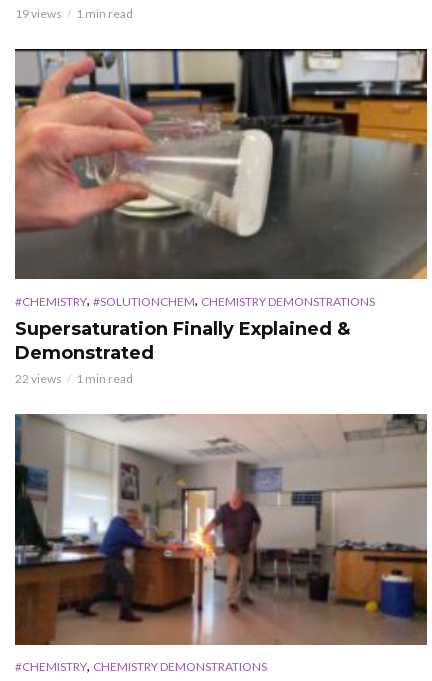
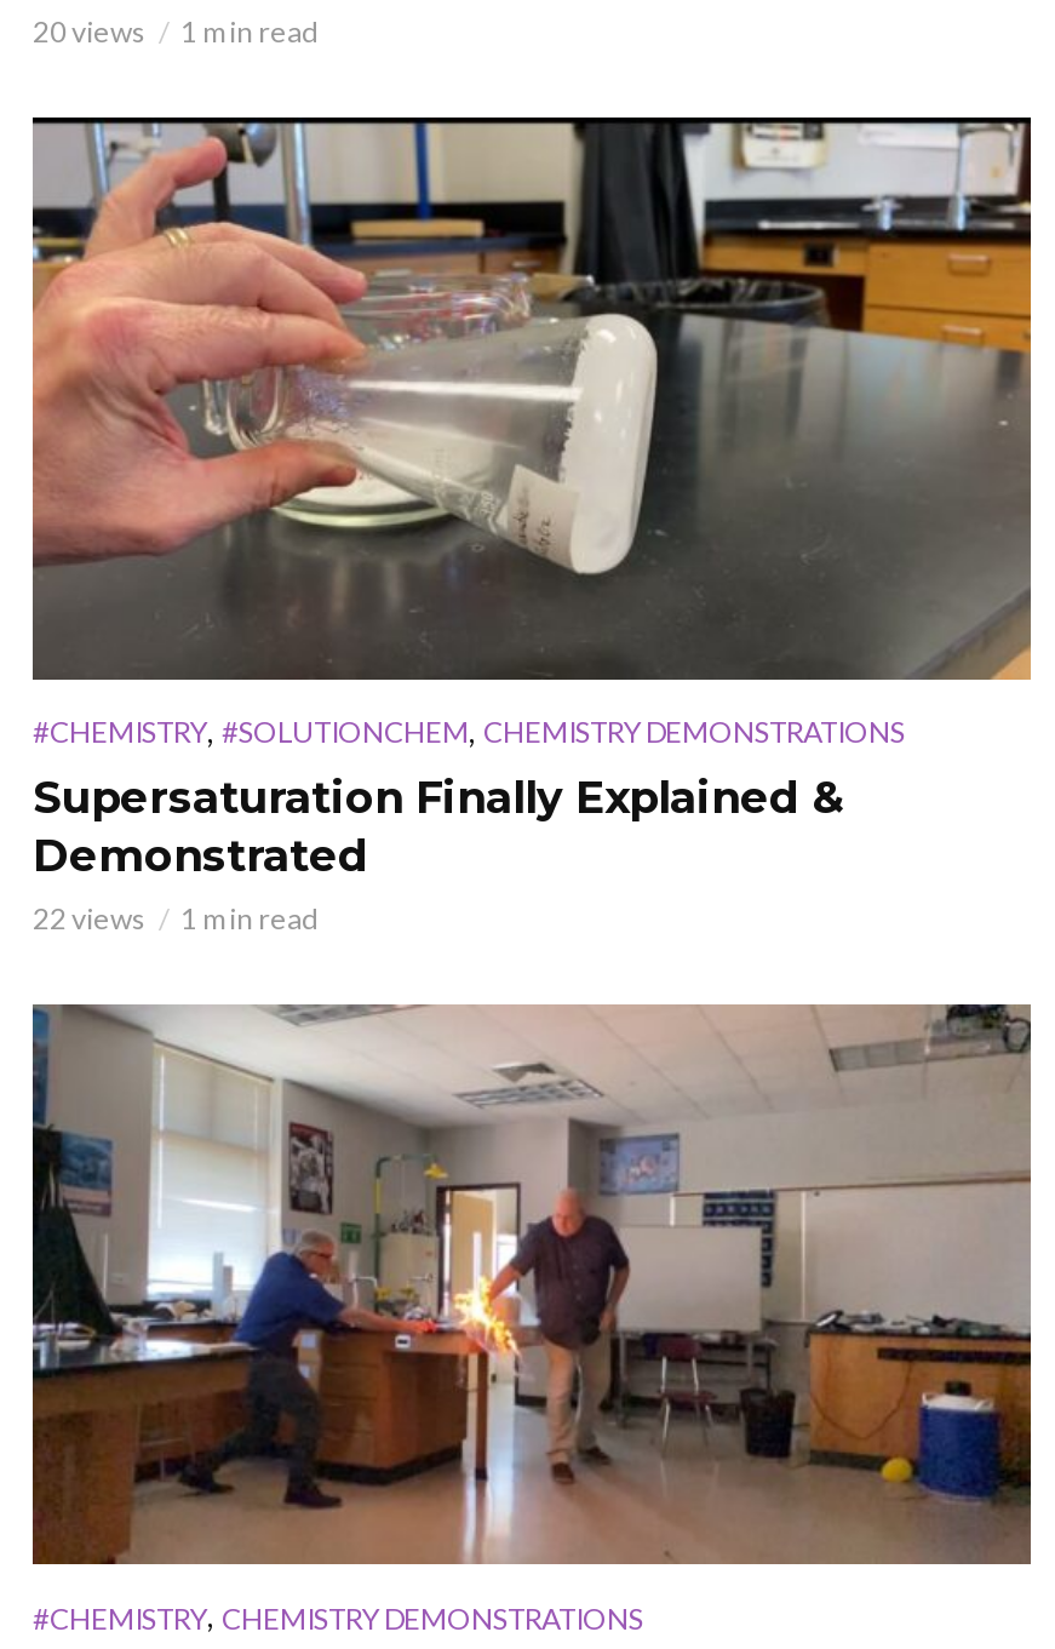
- 19 views 1 min read
+ 20 views 1 min read
